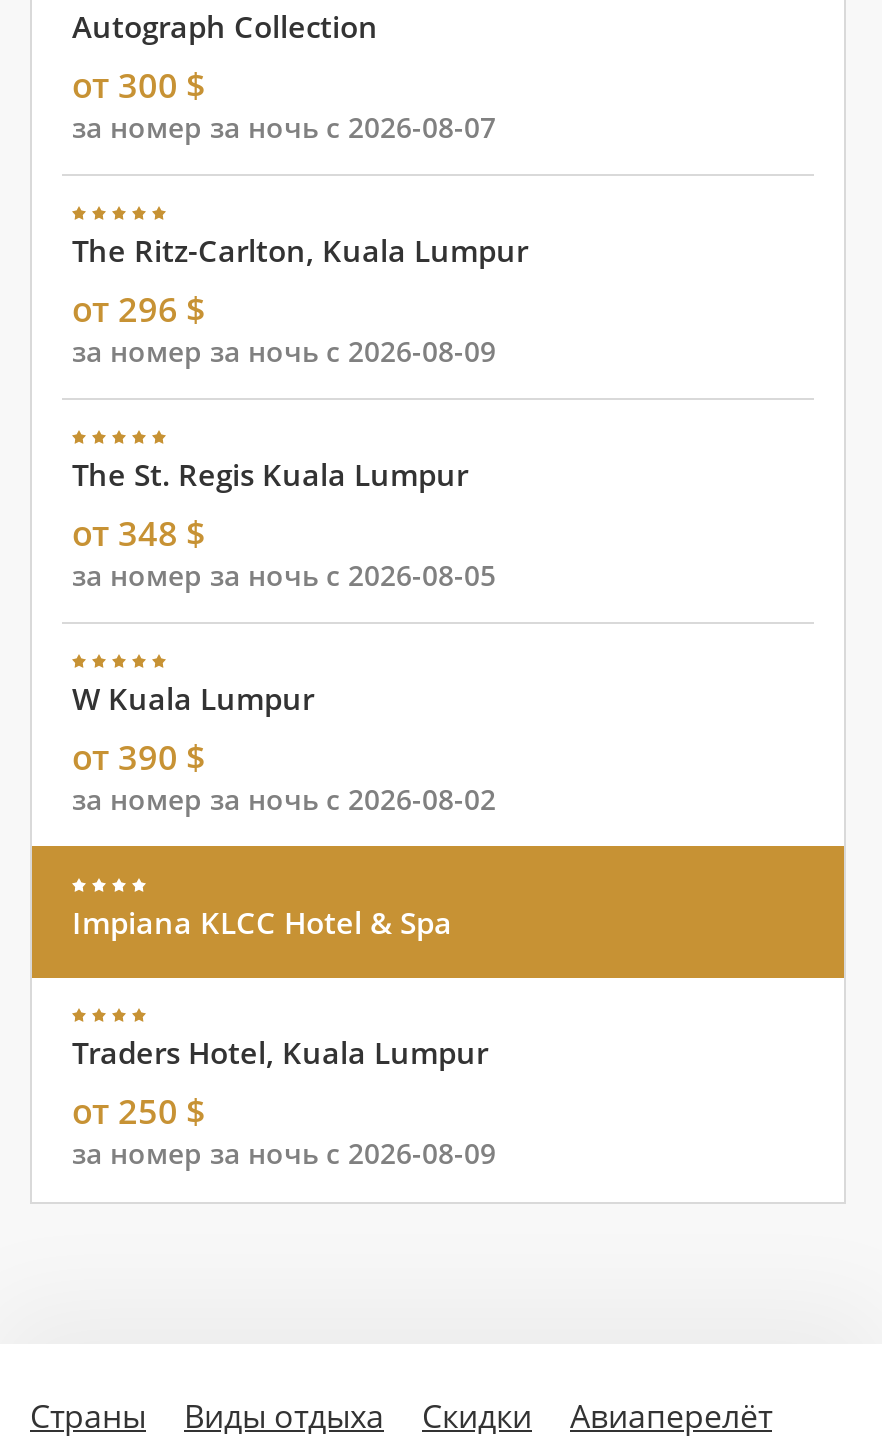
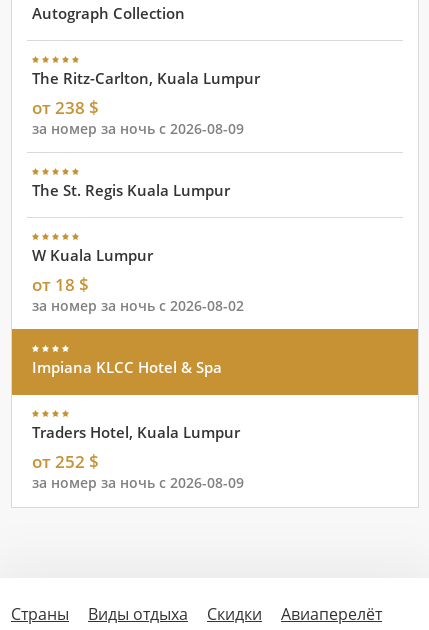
- от 300 $
- за номер за ночь с 2026-08-07

- от 296 $
+ от 238 $

- от 348 $
- за номер за ночь с 2026-08-05

- от 390 $
+ от 18 $

- от 250 $
+ от 252 $
